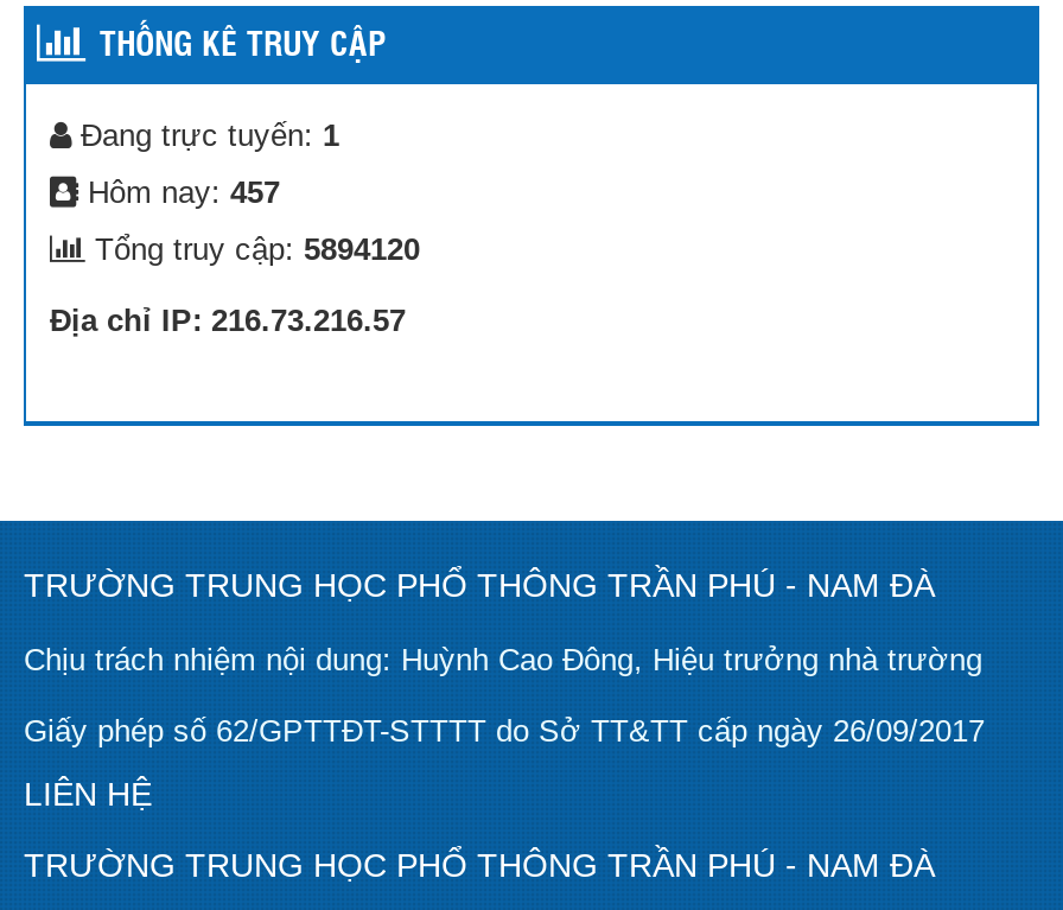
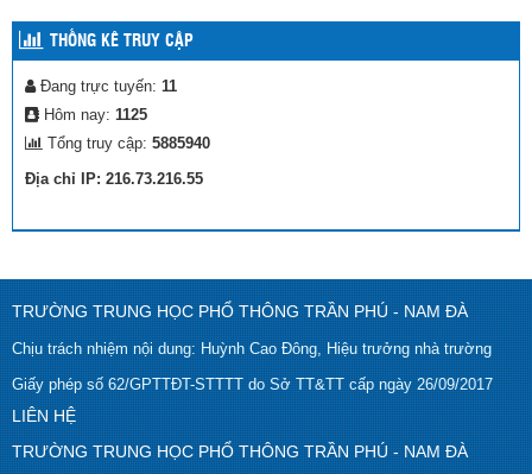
- Đang trực tuyến: 1
+ Đang trực tuyến: 11

- Hôm nay: 457
+ Hôm nay: 1125

- Tổng truy cập: 5894120
+ Tổng truy cập: 5885940

- Địa chỉ IP: 216.73.216.57
+ Địa chỉ IP: 216.73.216.55
